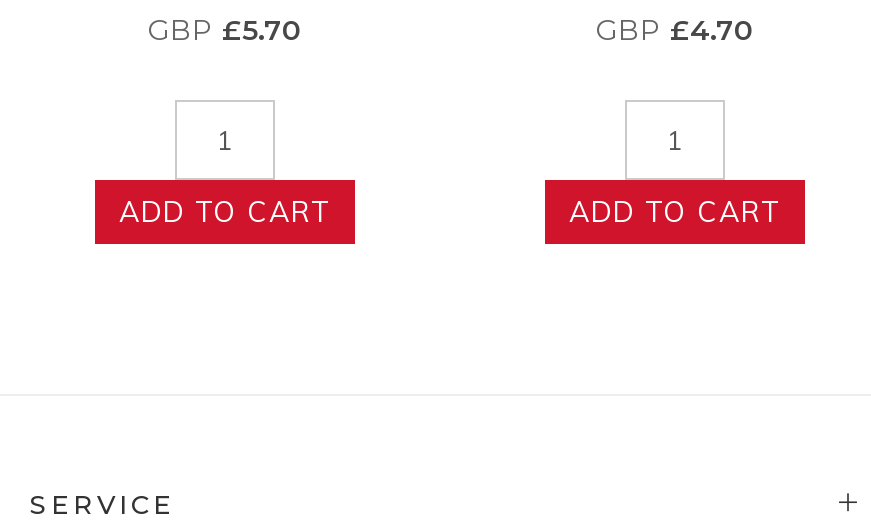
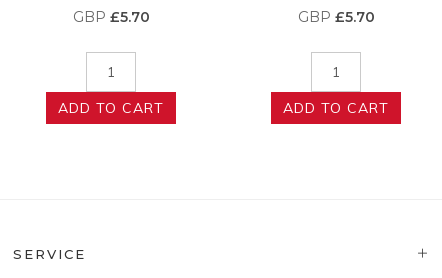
- GBP £4.70
+ GBP £5.70
